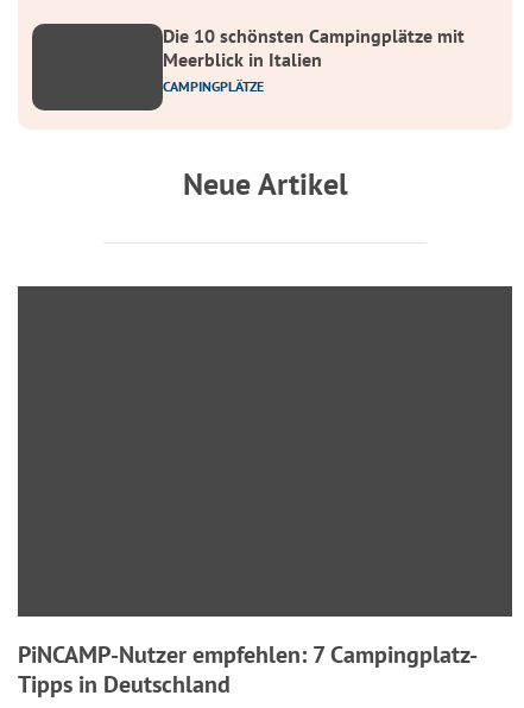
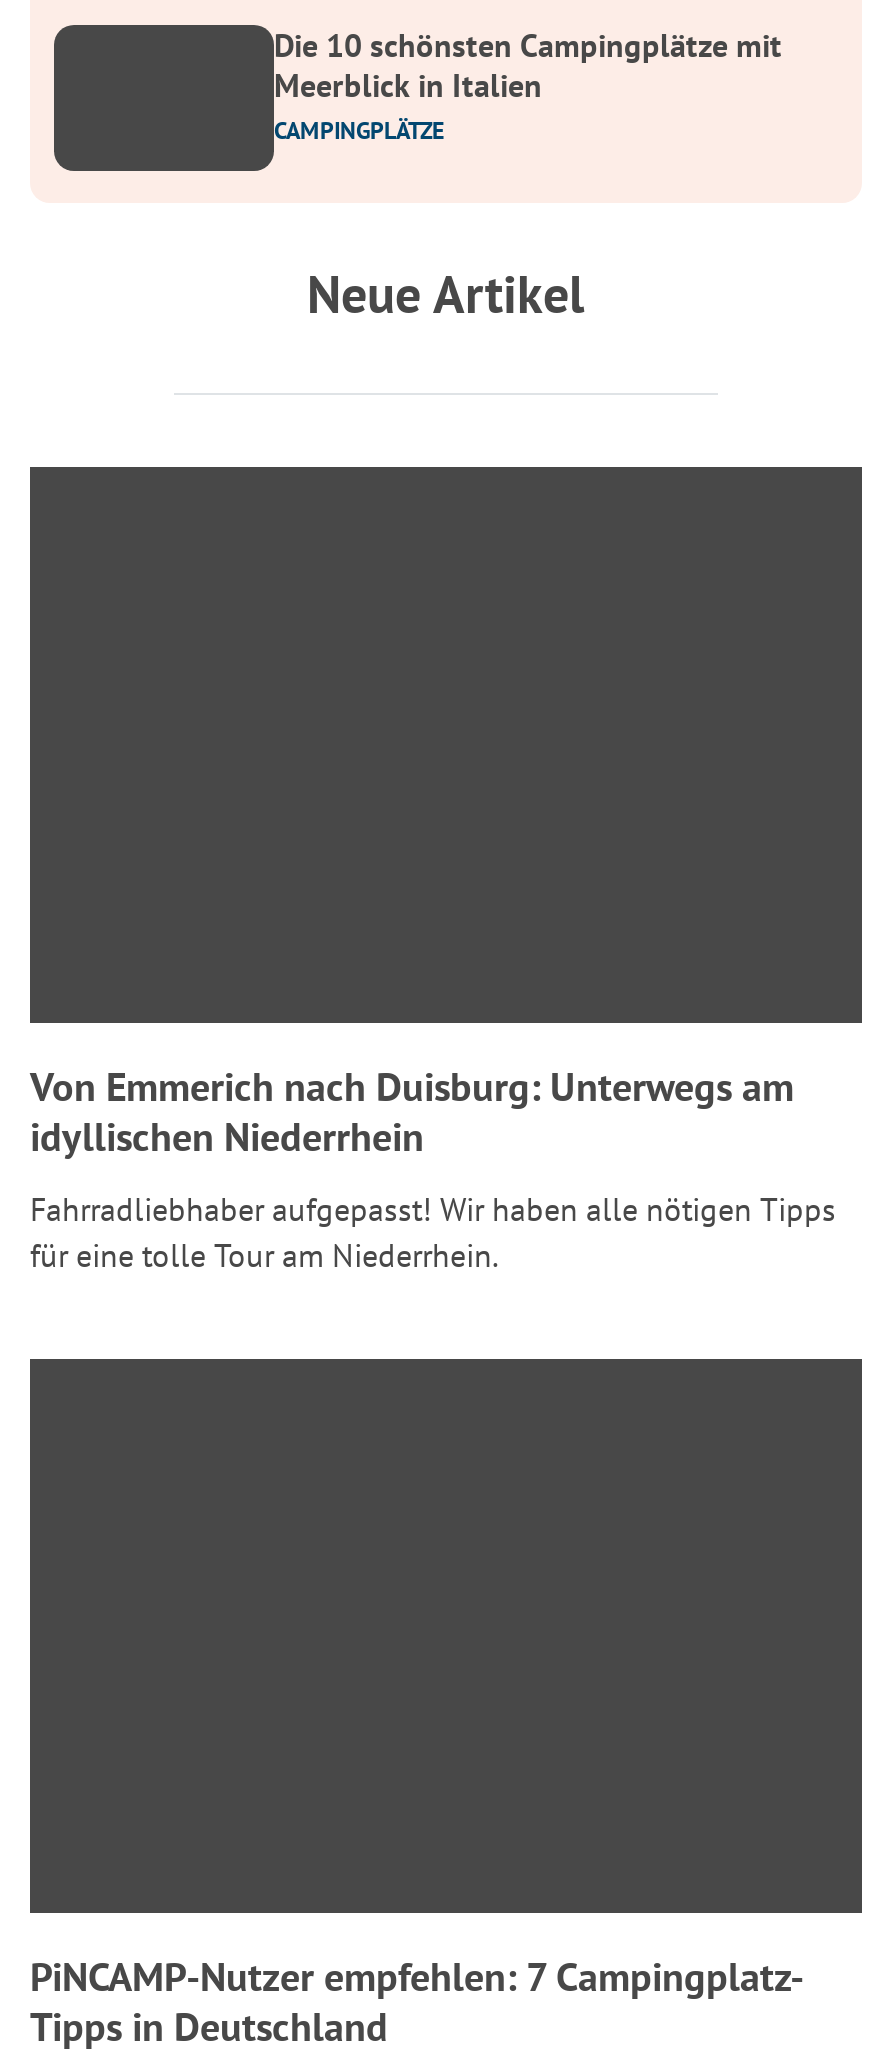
+ Von Emmerich nach Duisburg: Unterwegs am
+ idyllischen Niederrhein
+ Fahrradliebhaber aufgepasst! Wir haben alle nötigen Tipps
+ für eine tolle Tour am Niederrhein.
